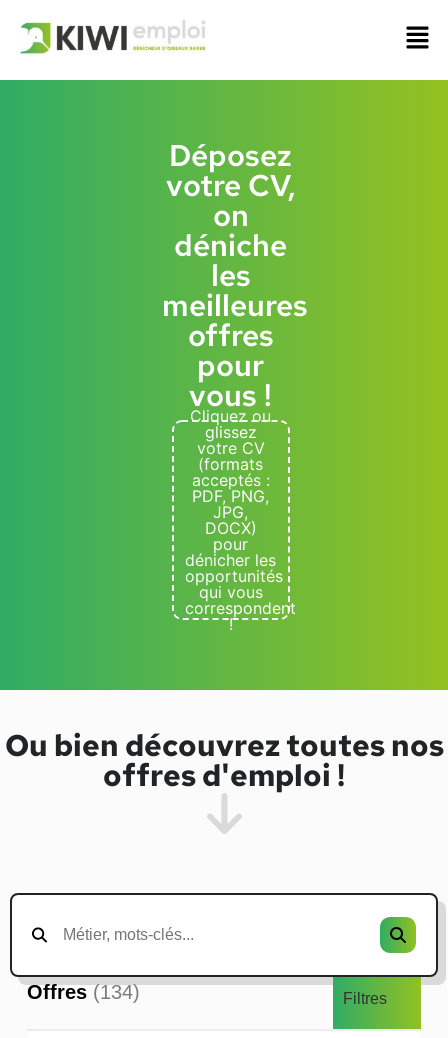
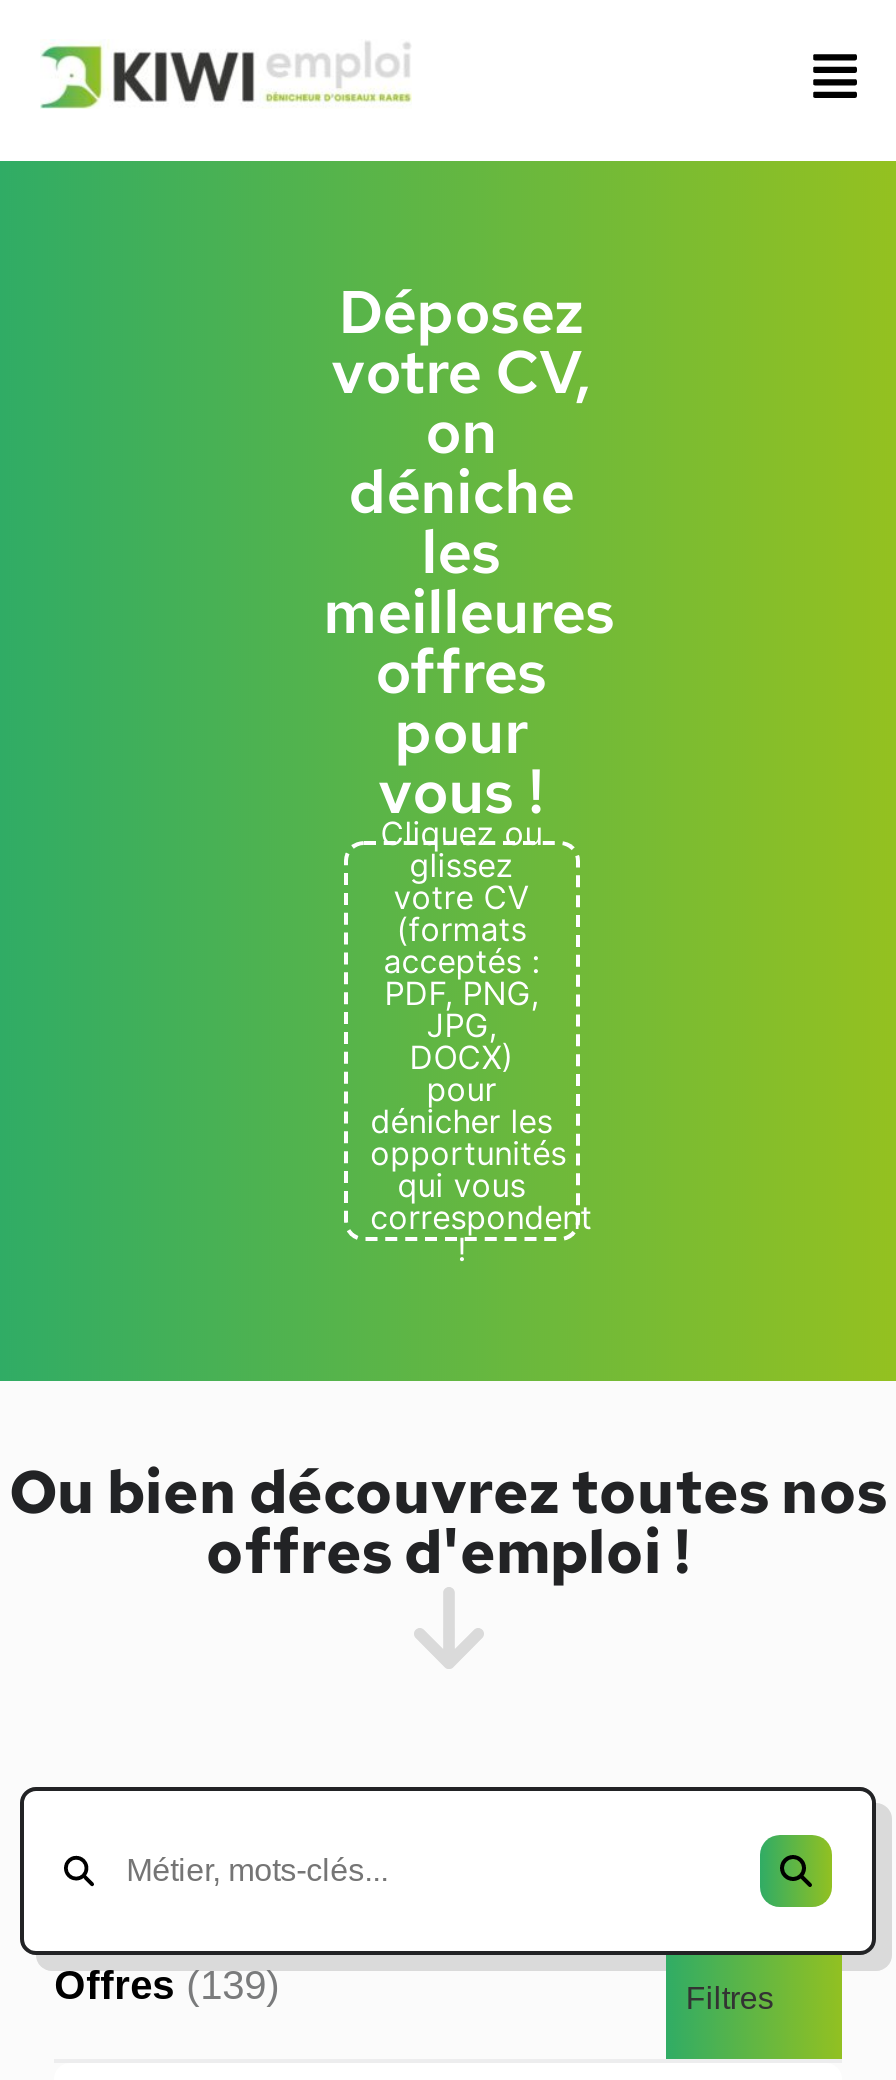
- Offres (134)
+ Offres (139)
